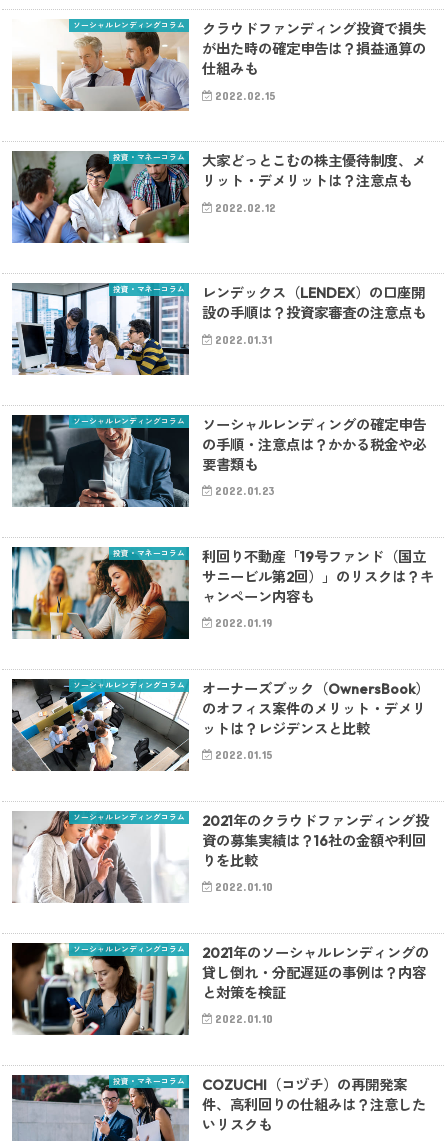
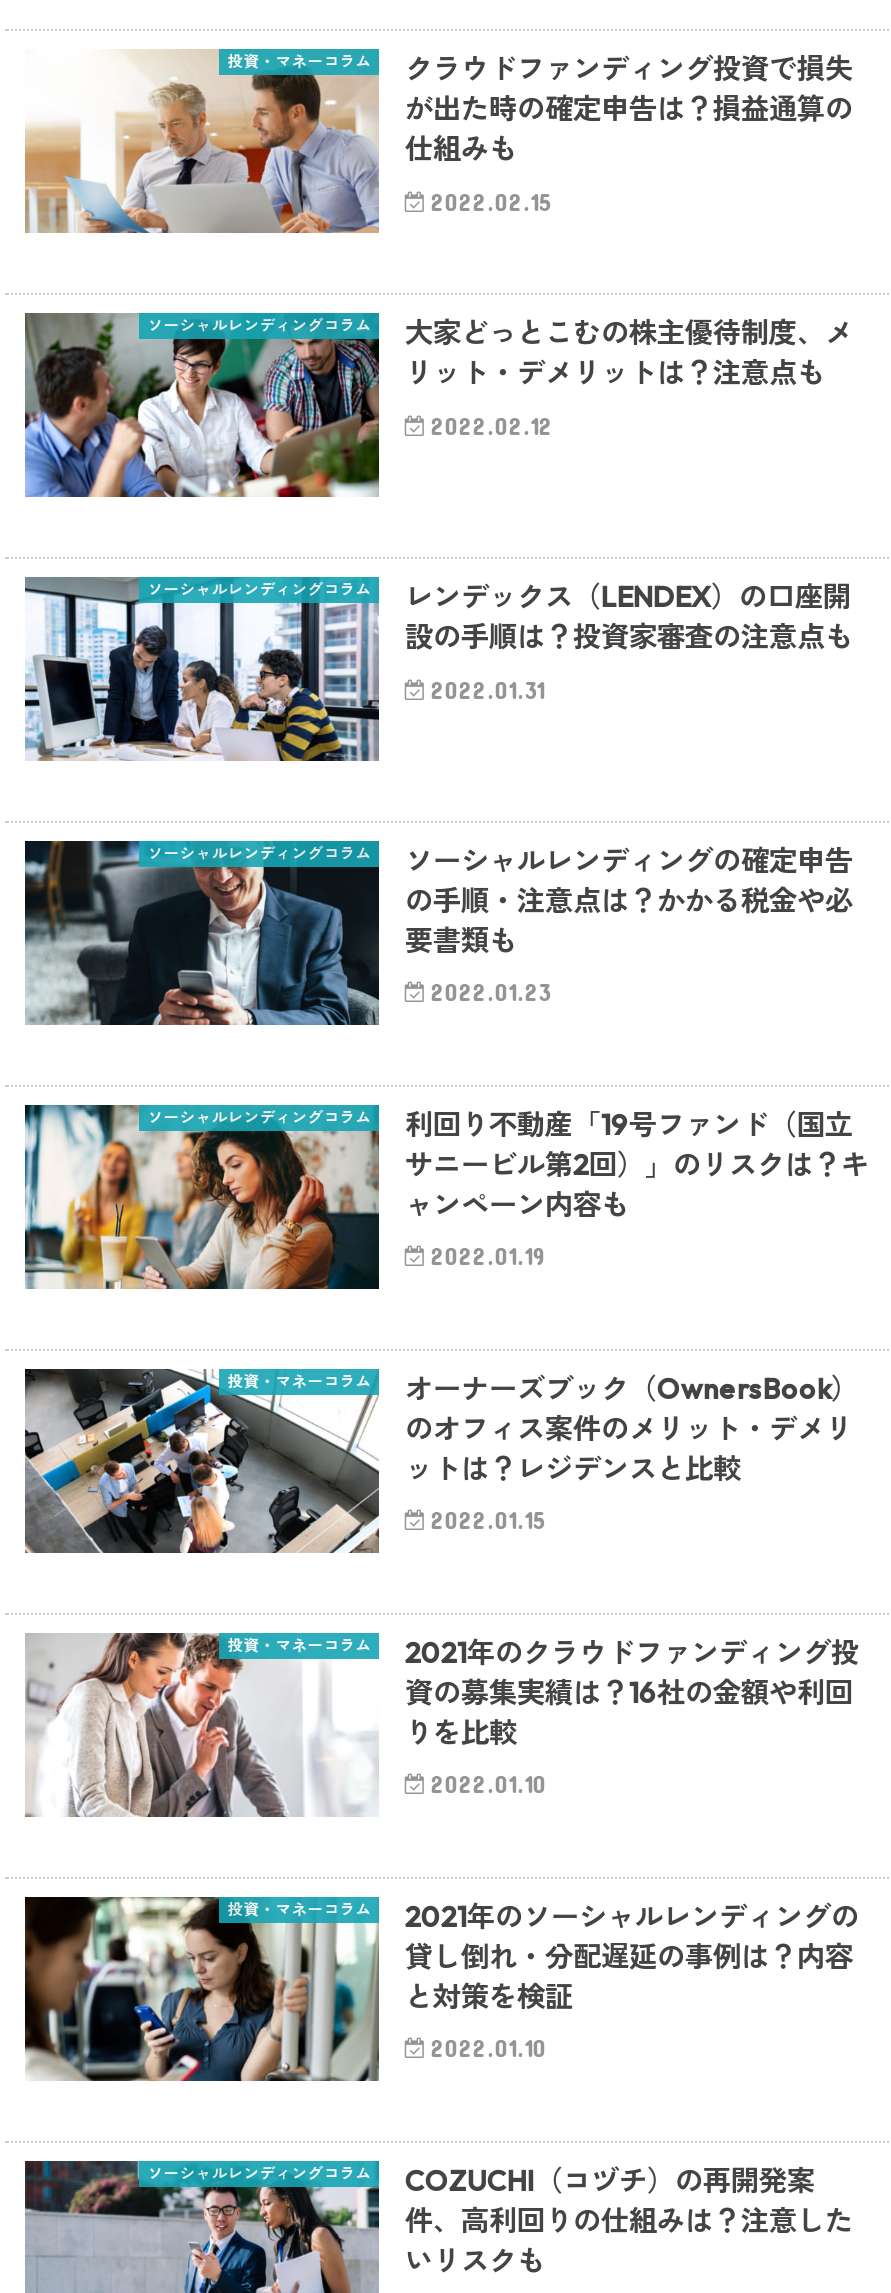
- ソーシャルレンディングコラム
+ 投資・マネーコラム

- 投資・マネーコラム
+ ソーシャルレンディングコラム

- 投資・マネーコラム
+ ソーシャルレンディングコラム

- 投資・マネーコラム
+ ソーシャルレンディングコラム

- ソーシャルレンディングコラム
+ 投資・マネーコラム

- ソーシャルレンディングコラム
+ 投資・マネーコラム

- ソーシャルレンディングコラム
+ 投資・マネーコラム

- 投資・マネーコラム
+ ソーシャルレンディングコラム
